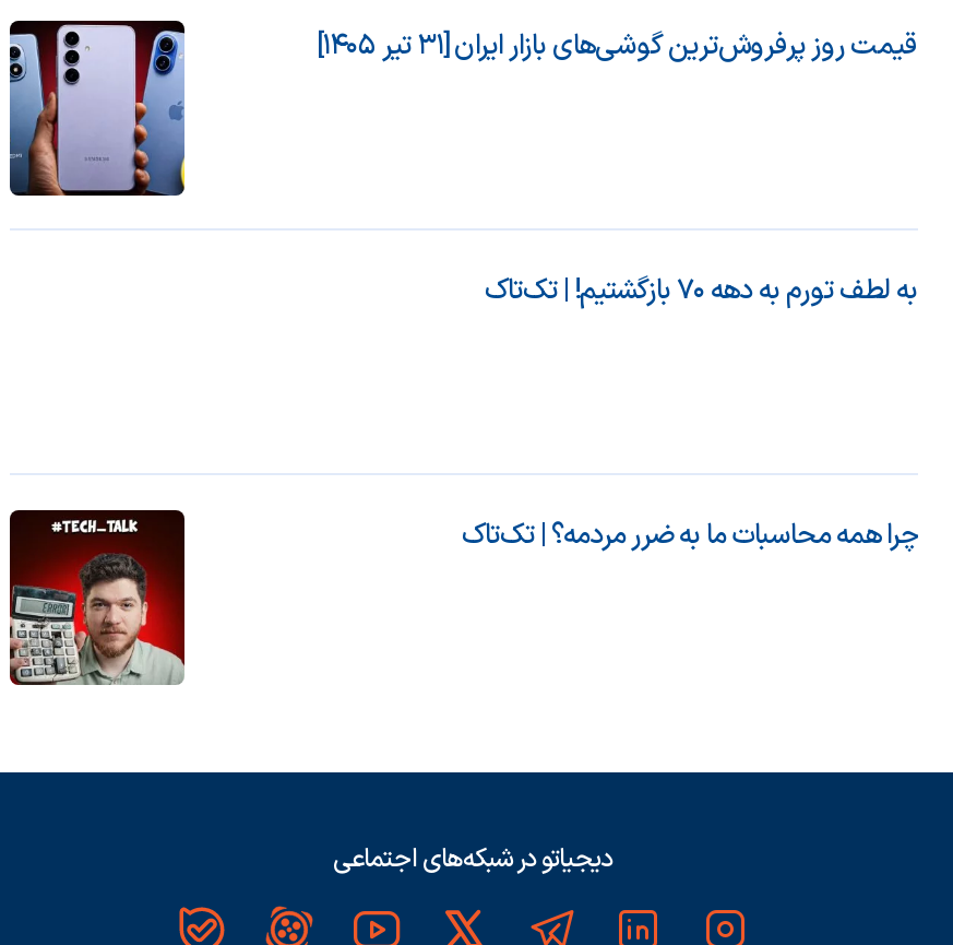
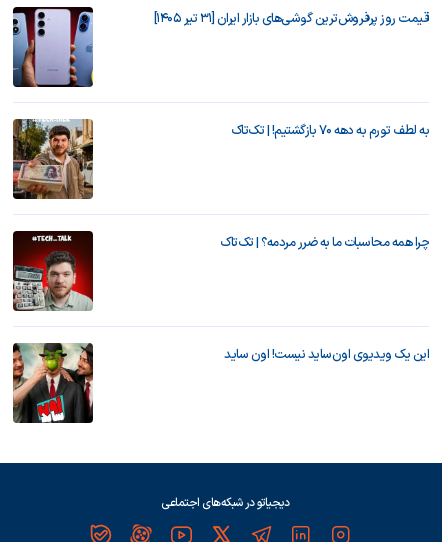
+ [image]

+ [image]

+ این یک ویدیوی اون‌ساید نیست! اون ساید
